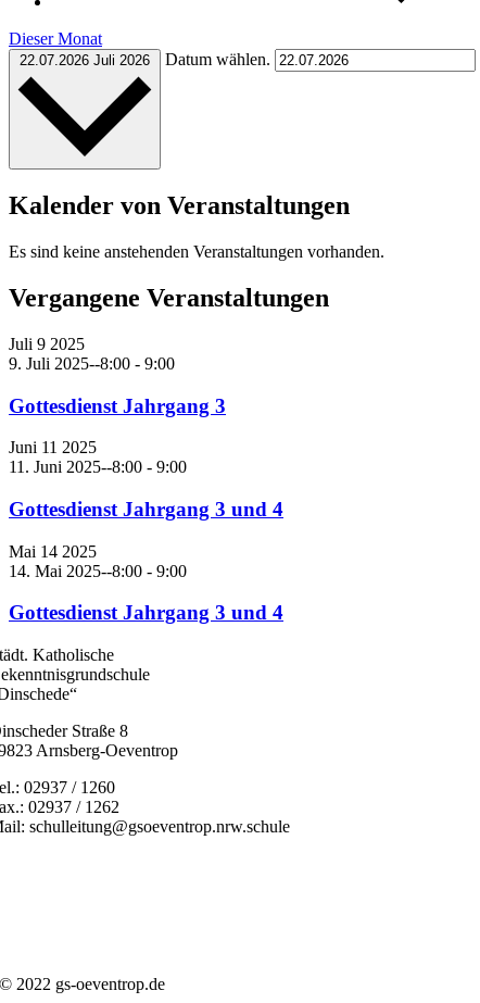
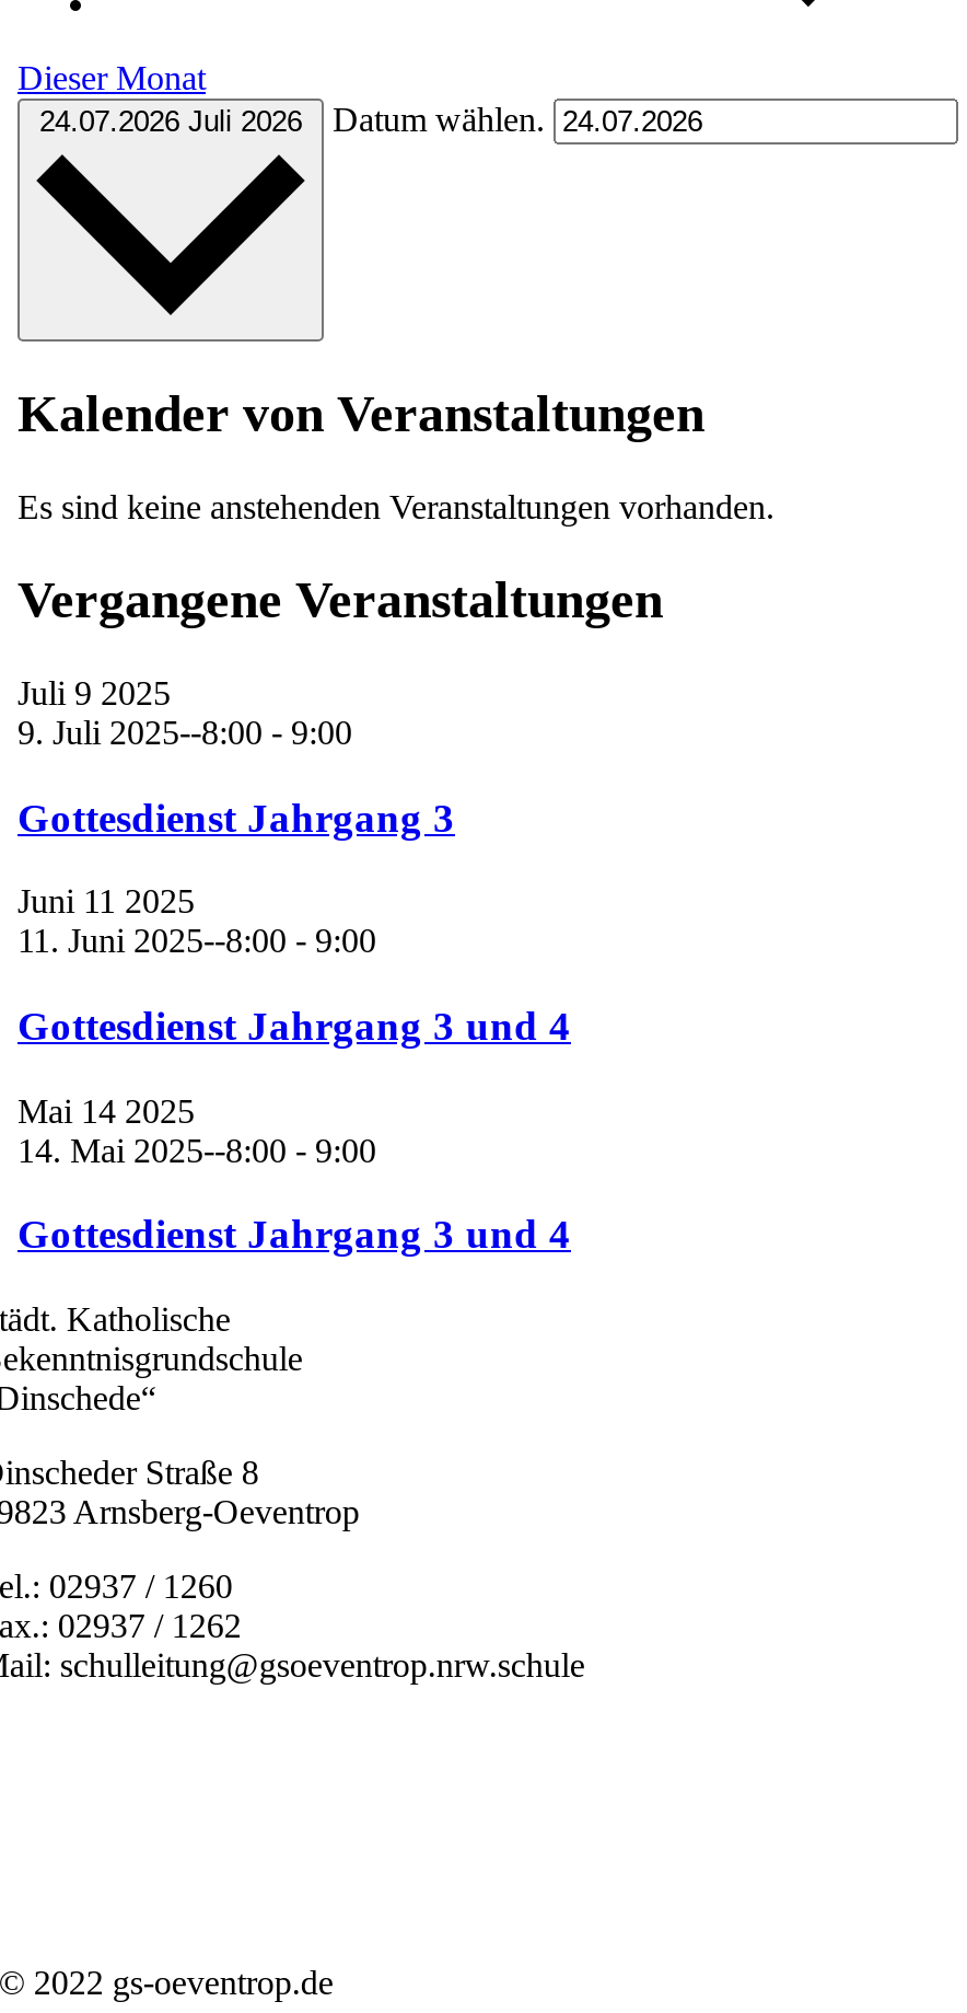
- 22.07.2026 Juli 2026 Datum wählen.
+ 24.07.2026 Juli 2026 Datum wählen.
